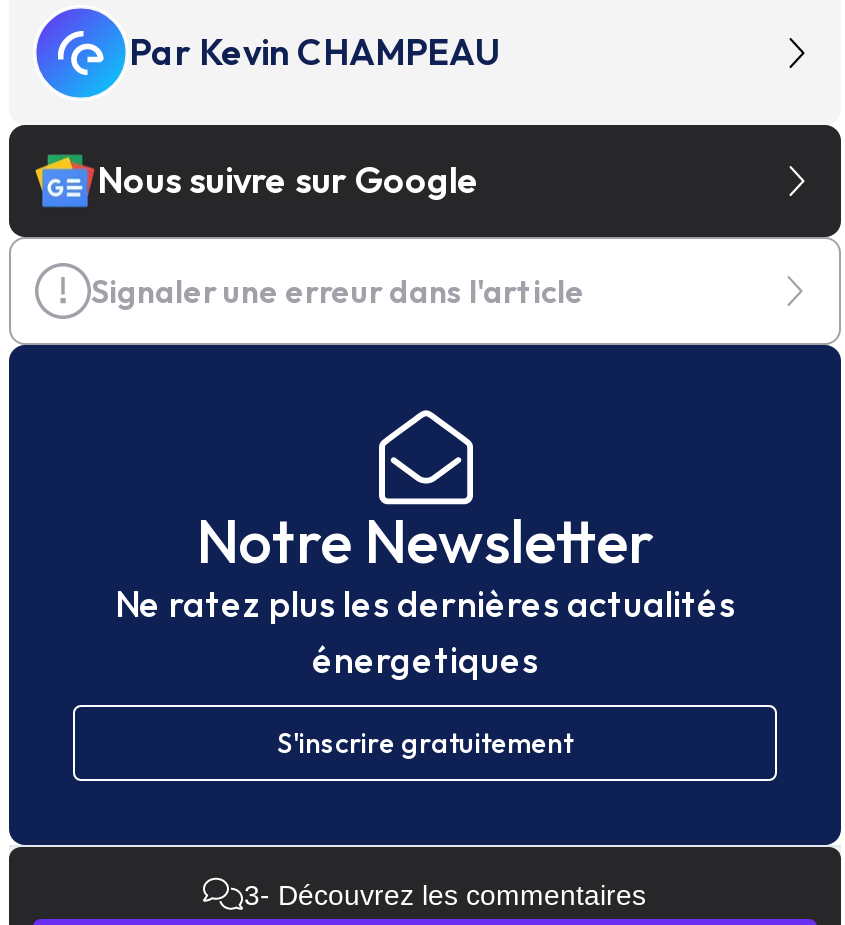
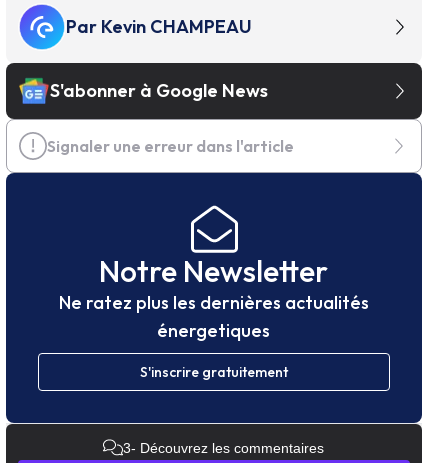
- Nous suivre sur Google
+ S'abonner à Google News
